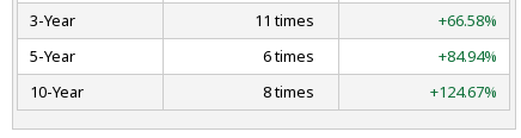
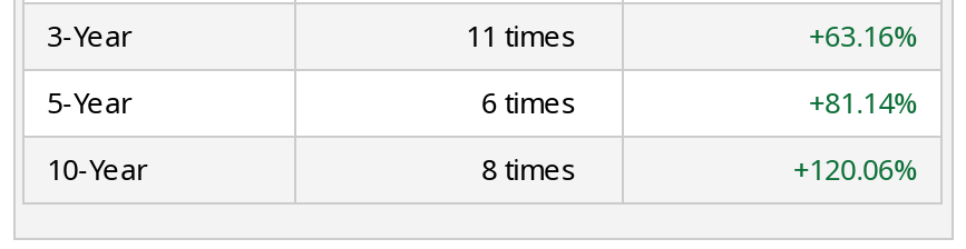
- +66.58%
+ +63.16%

- +84.94%
+ +81.14%

- +124.67%
+ +120.06%
